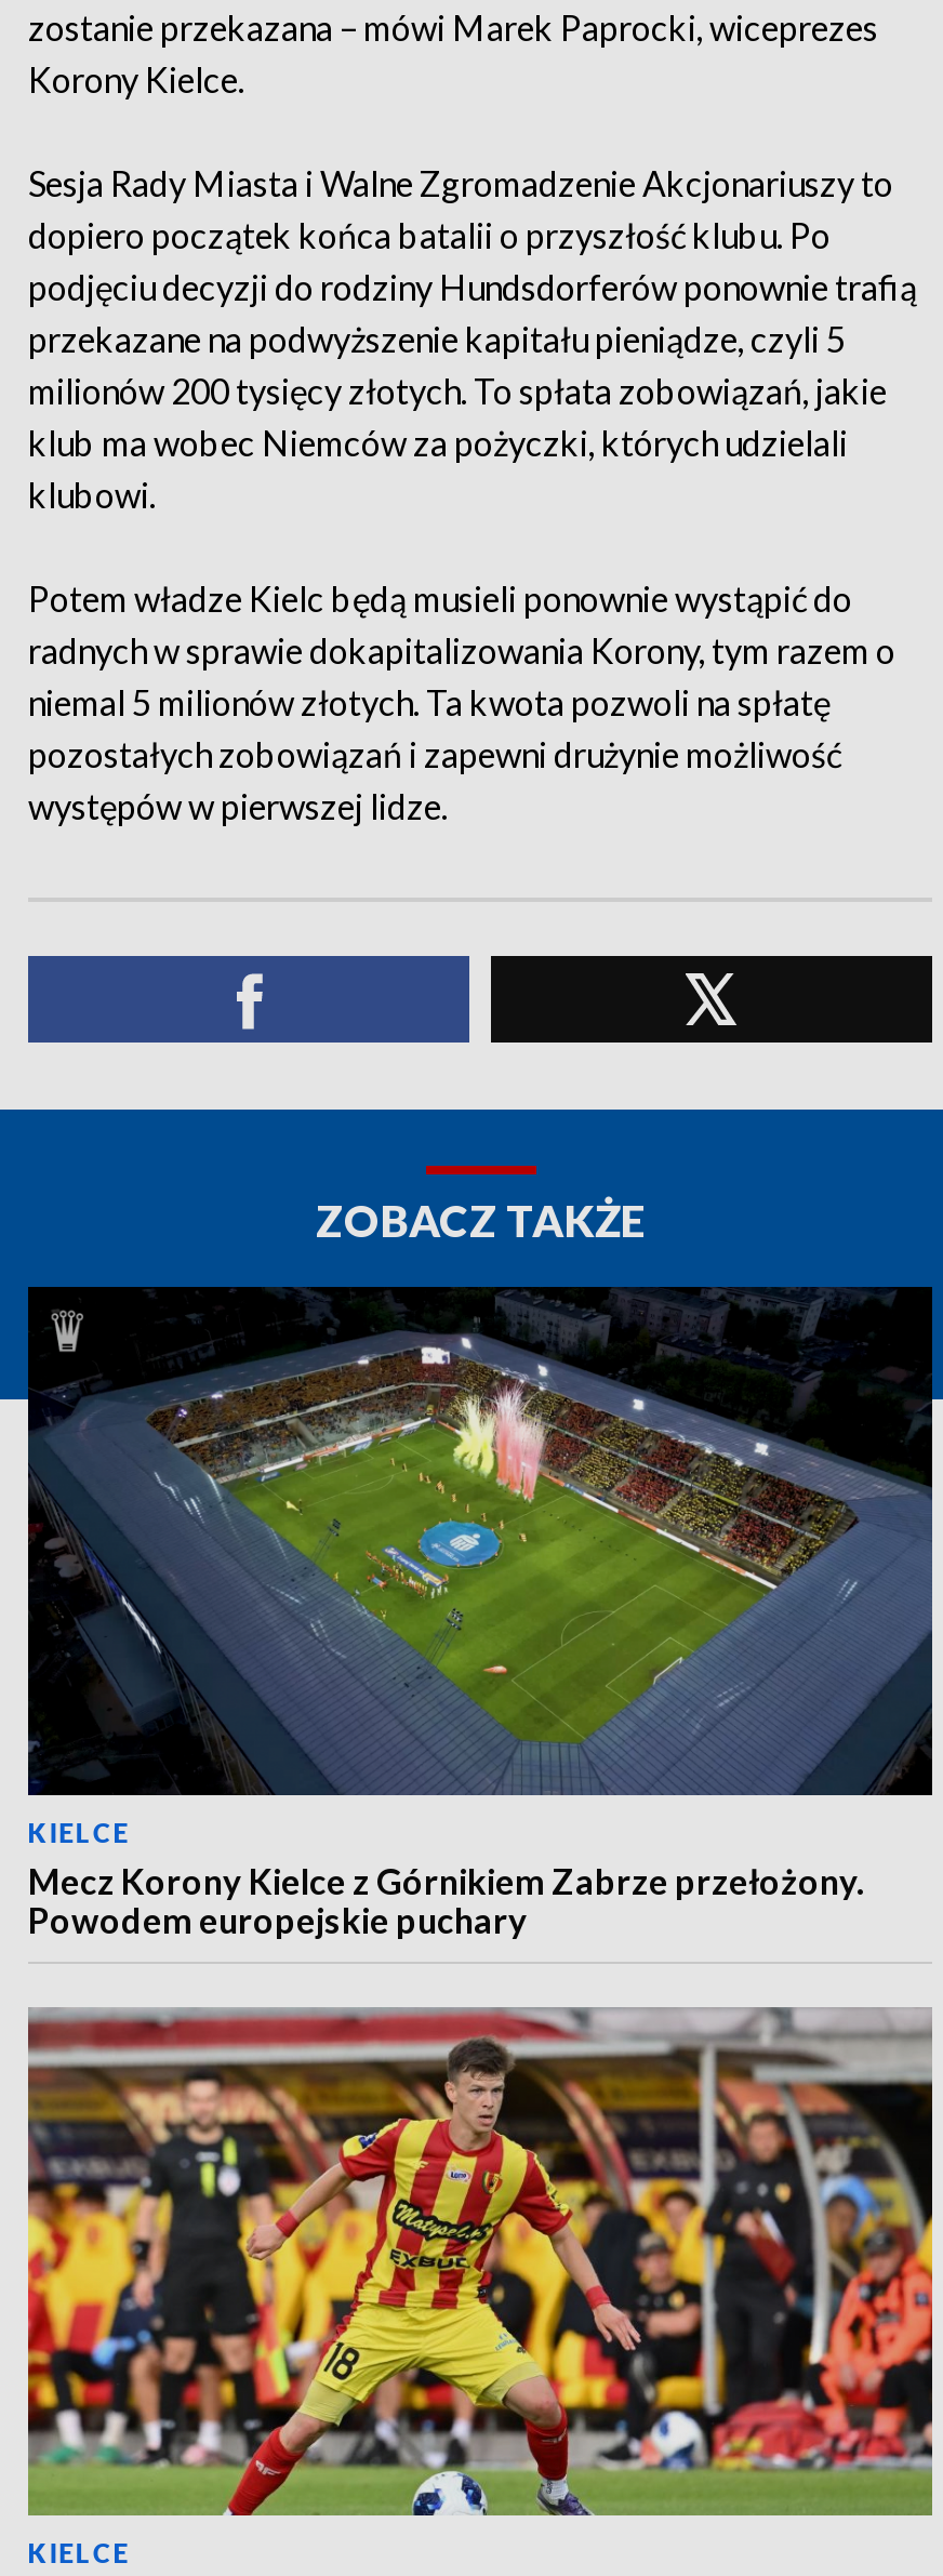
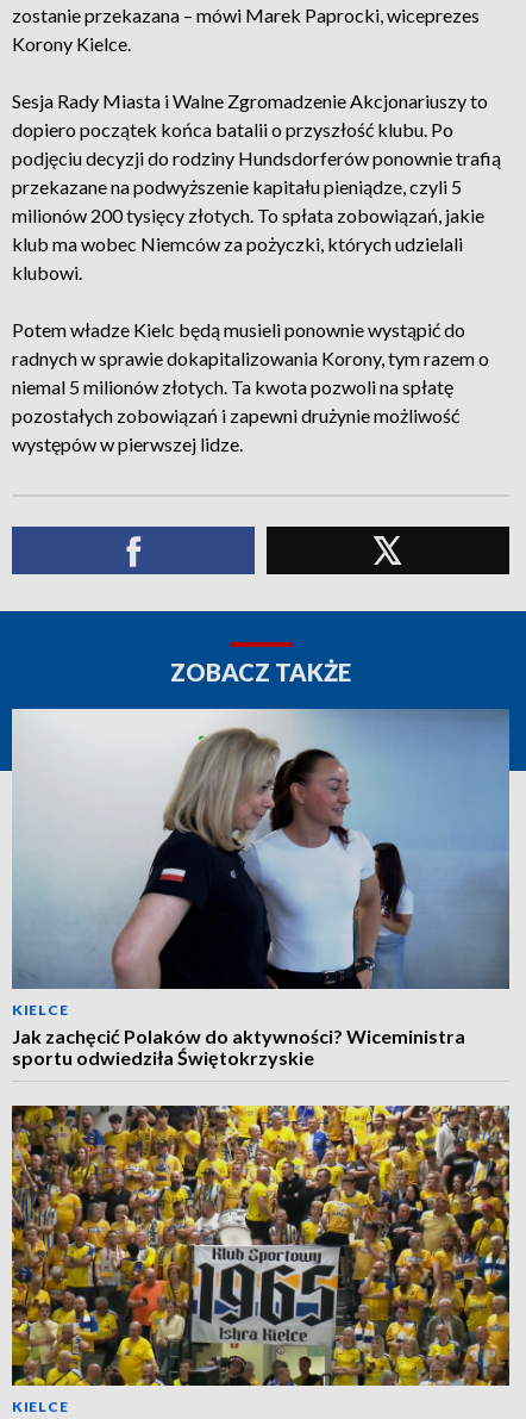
- [image]
- Mecz Korony Kielce z Górnikiem Zabrze przełożony.
- Powodem europejskie puchary
+ [image]
+ Jak zachęcić Polaków do aktywności? Wiceministra
+ sportu odwiedziła Świętokrzyskie

- [image]
+ [image]
